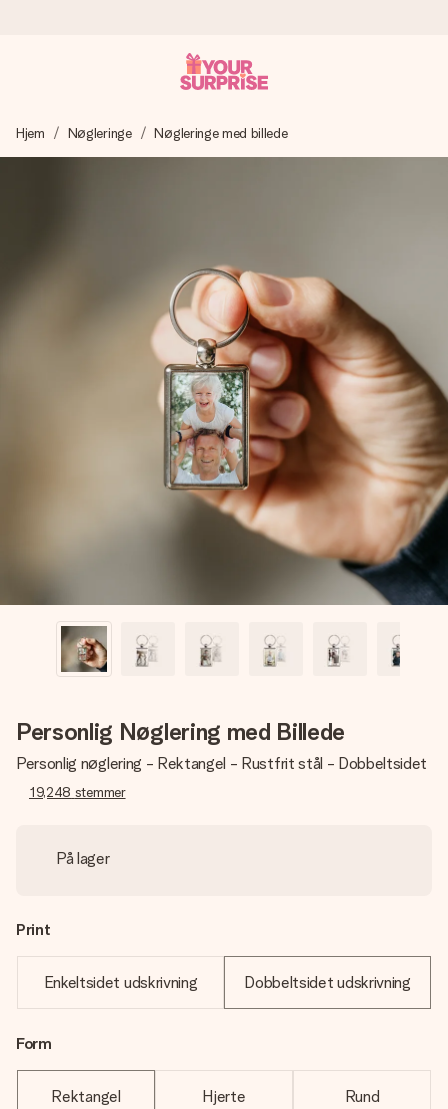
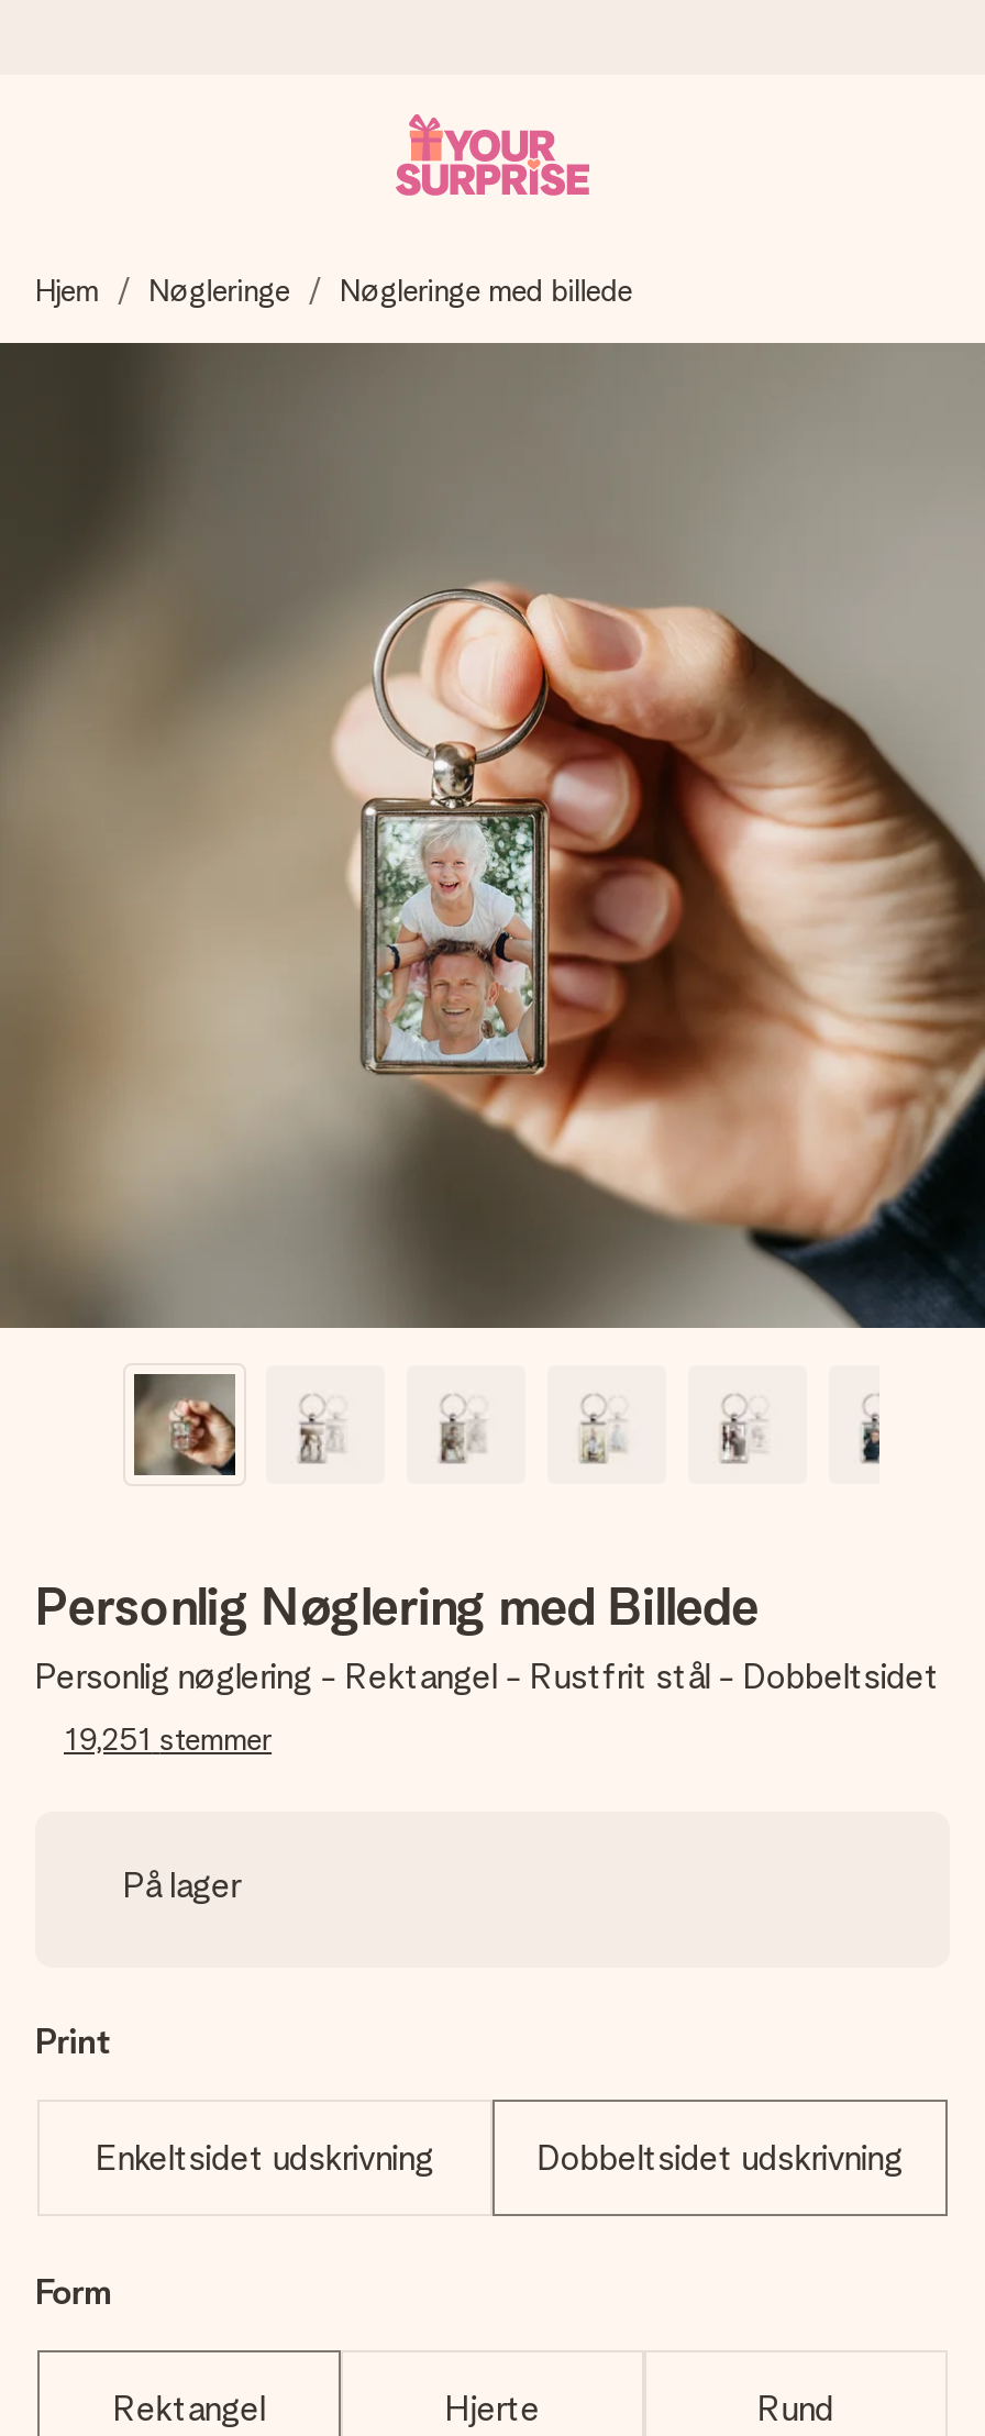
- 19,248 stemmer
+ 19,251 stemmer
